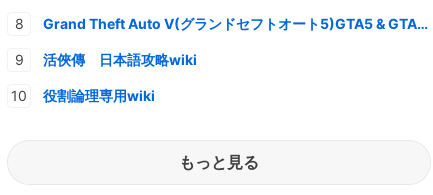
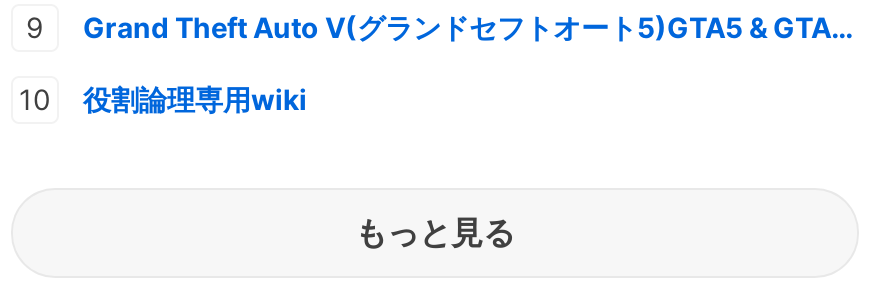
- 活俠傳 日本語攻略wiki
